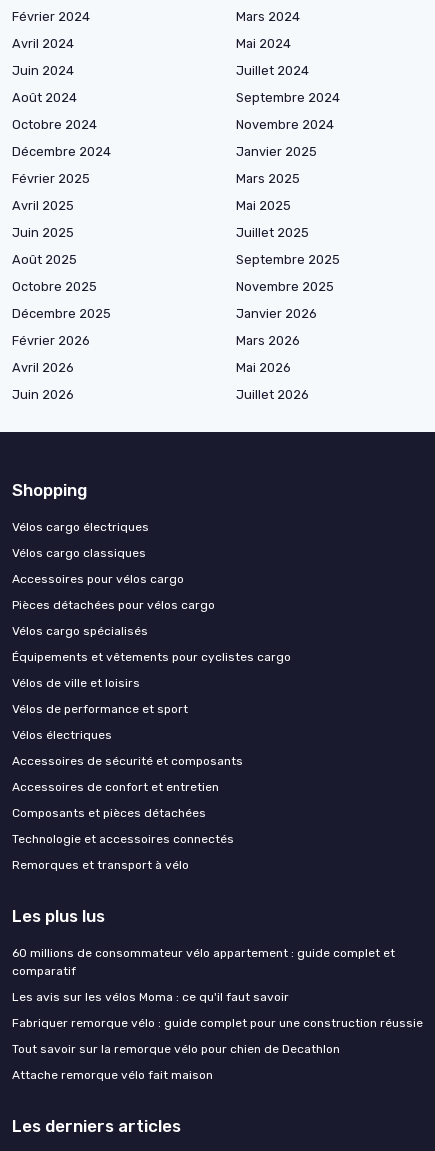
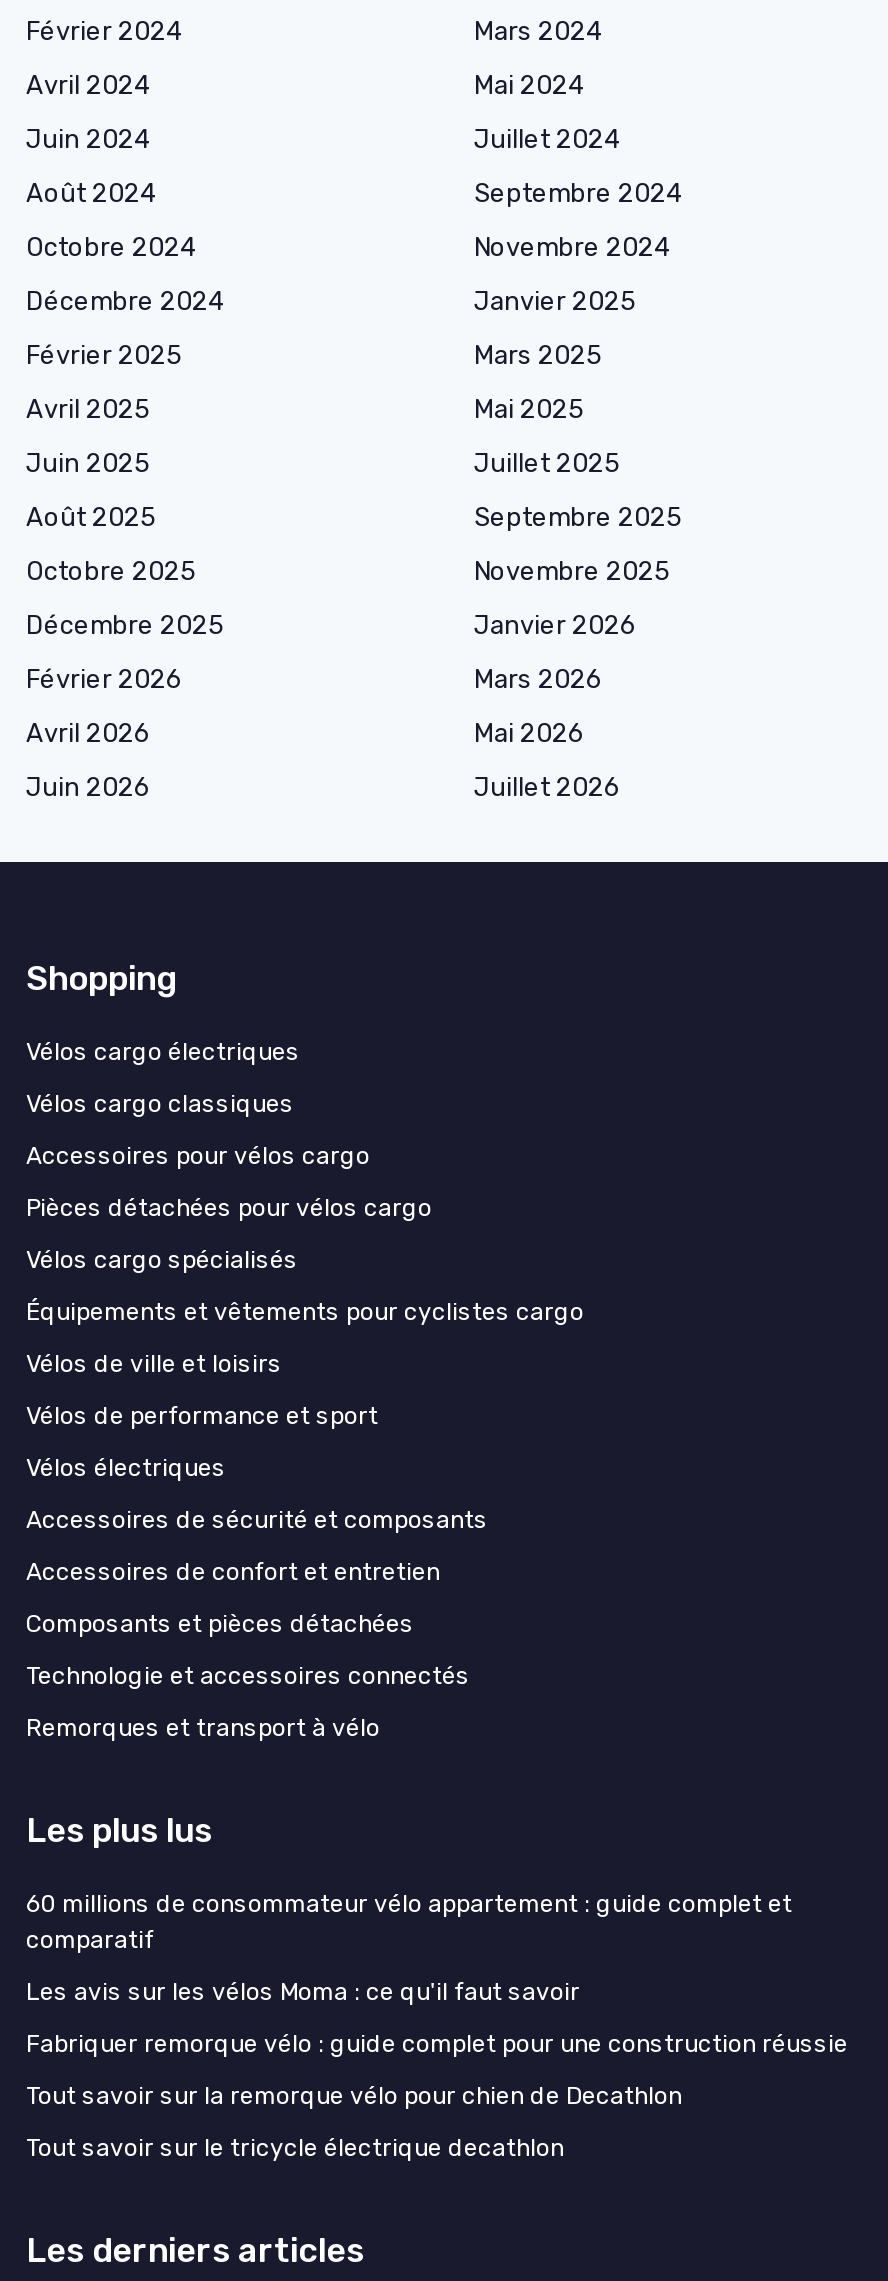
- Attache remorque vélo fait maison
+ Tout savoir sur le tricycle électrique decathlon
